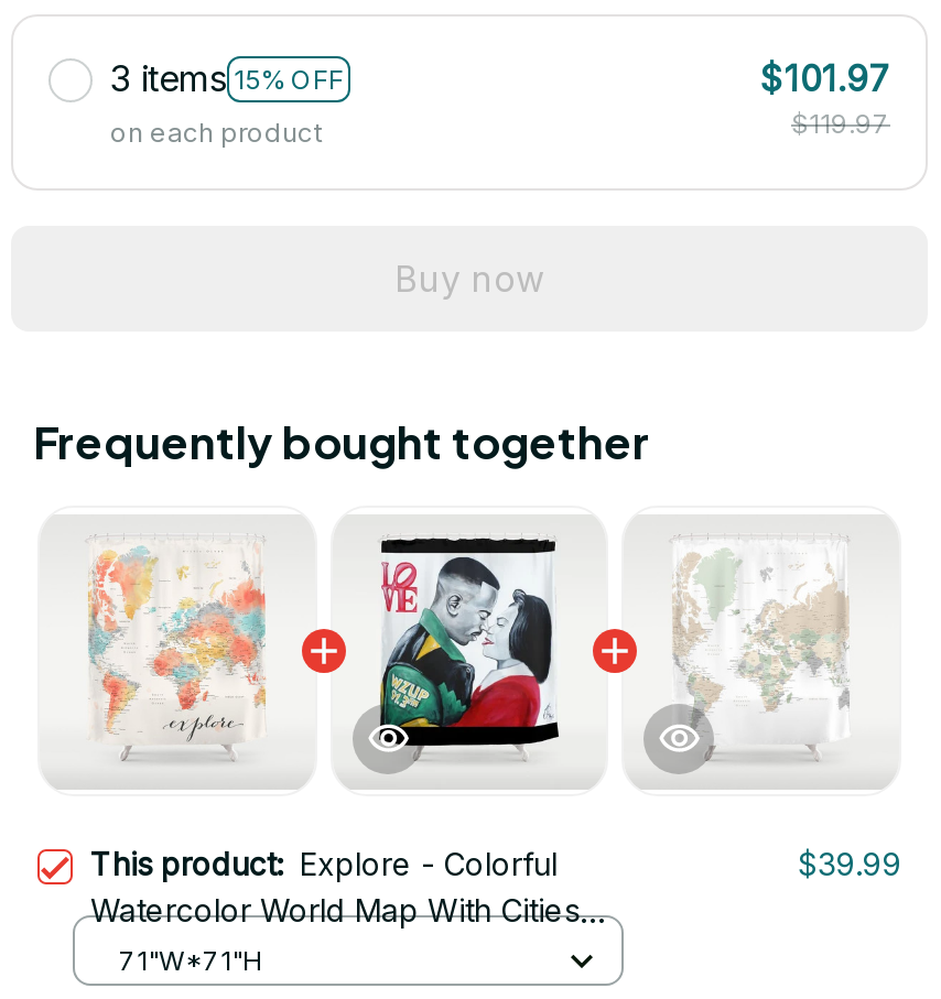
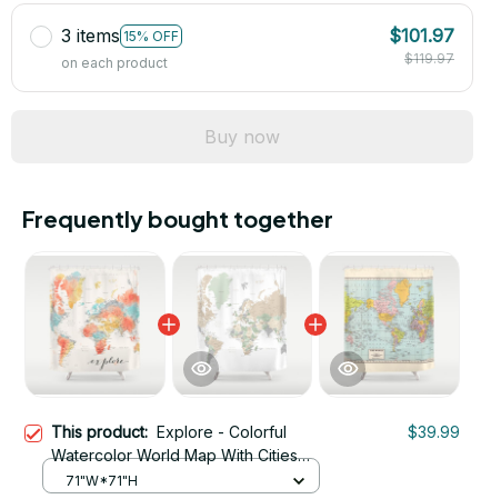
- [image]
+ [image]

- [image]
+ [image]
